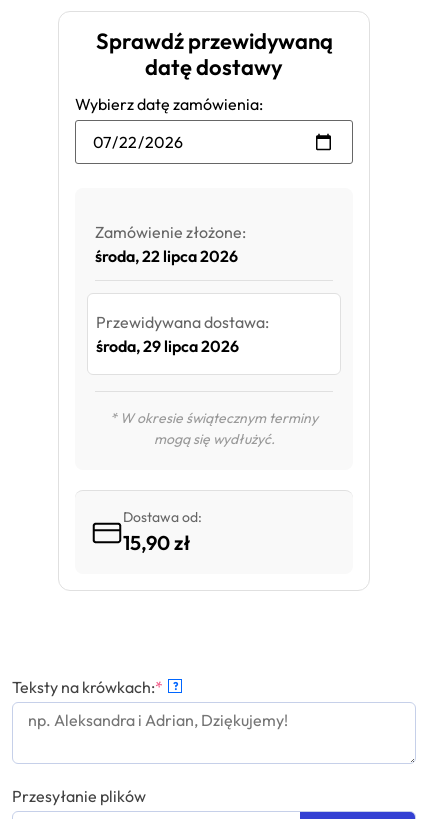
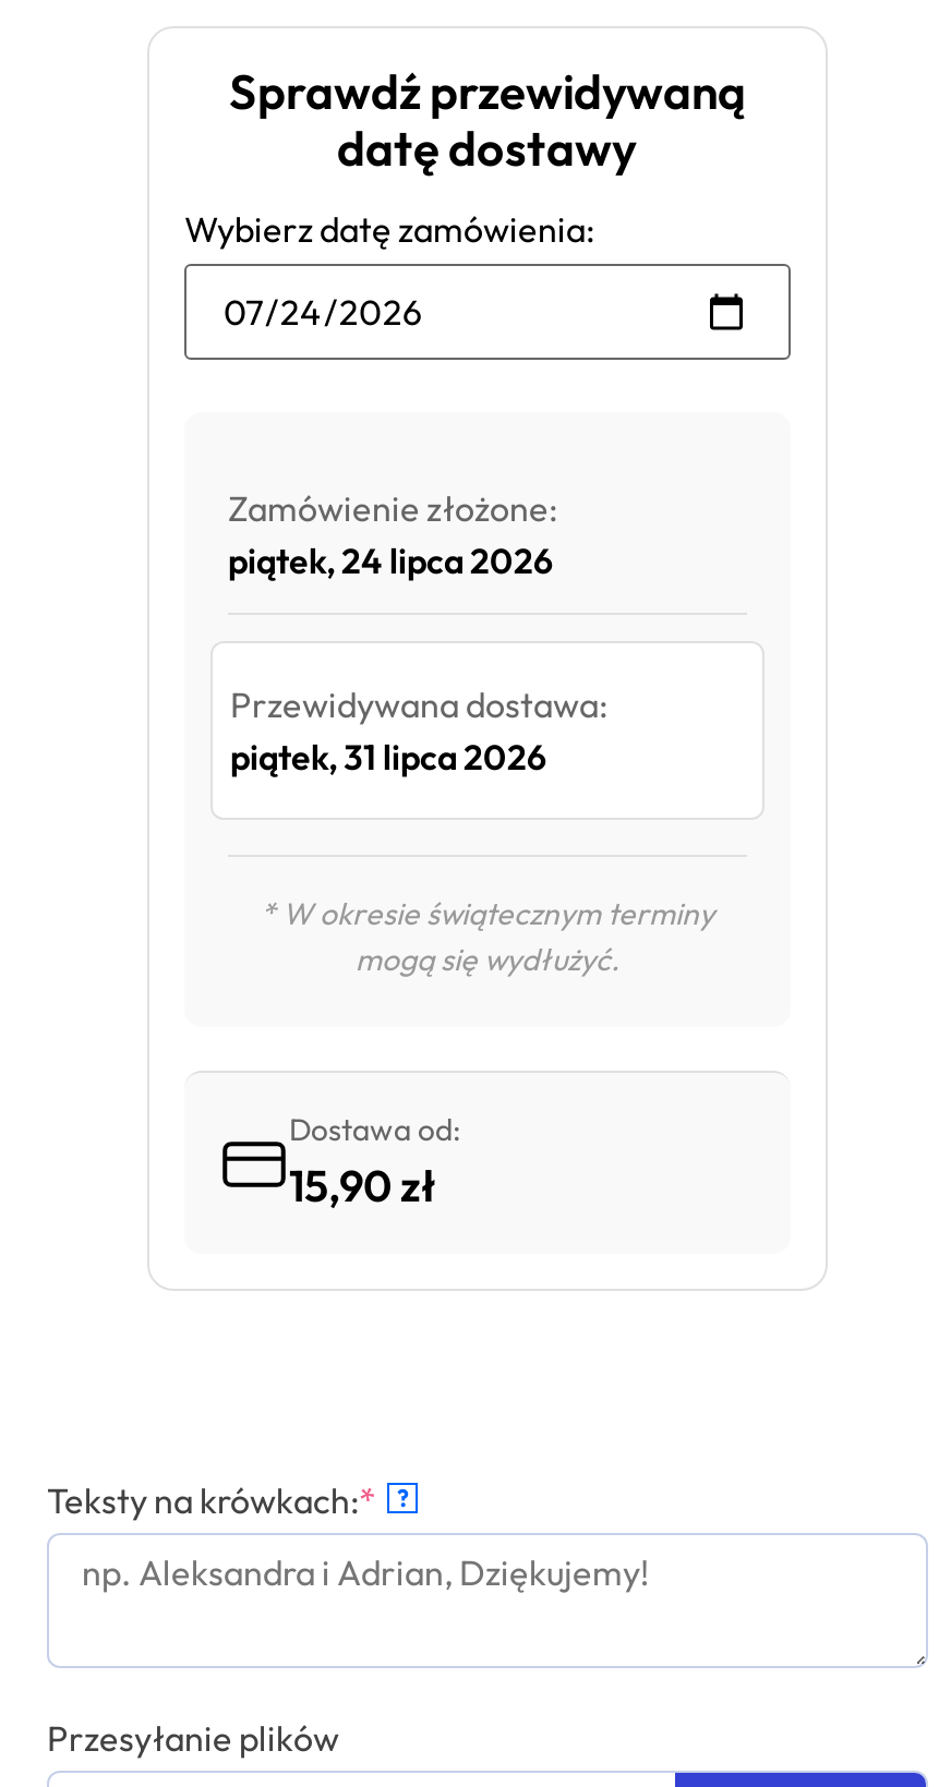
- środa, 22 lipca 2026
+ piątek, 24 lipca 2026

- środa, 29 lipca 2026
+ piątek, 31 lipca 2026
